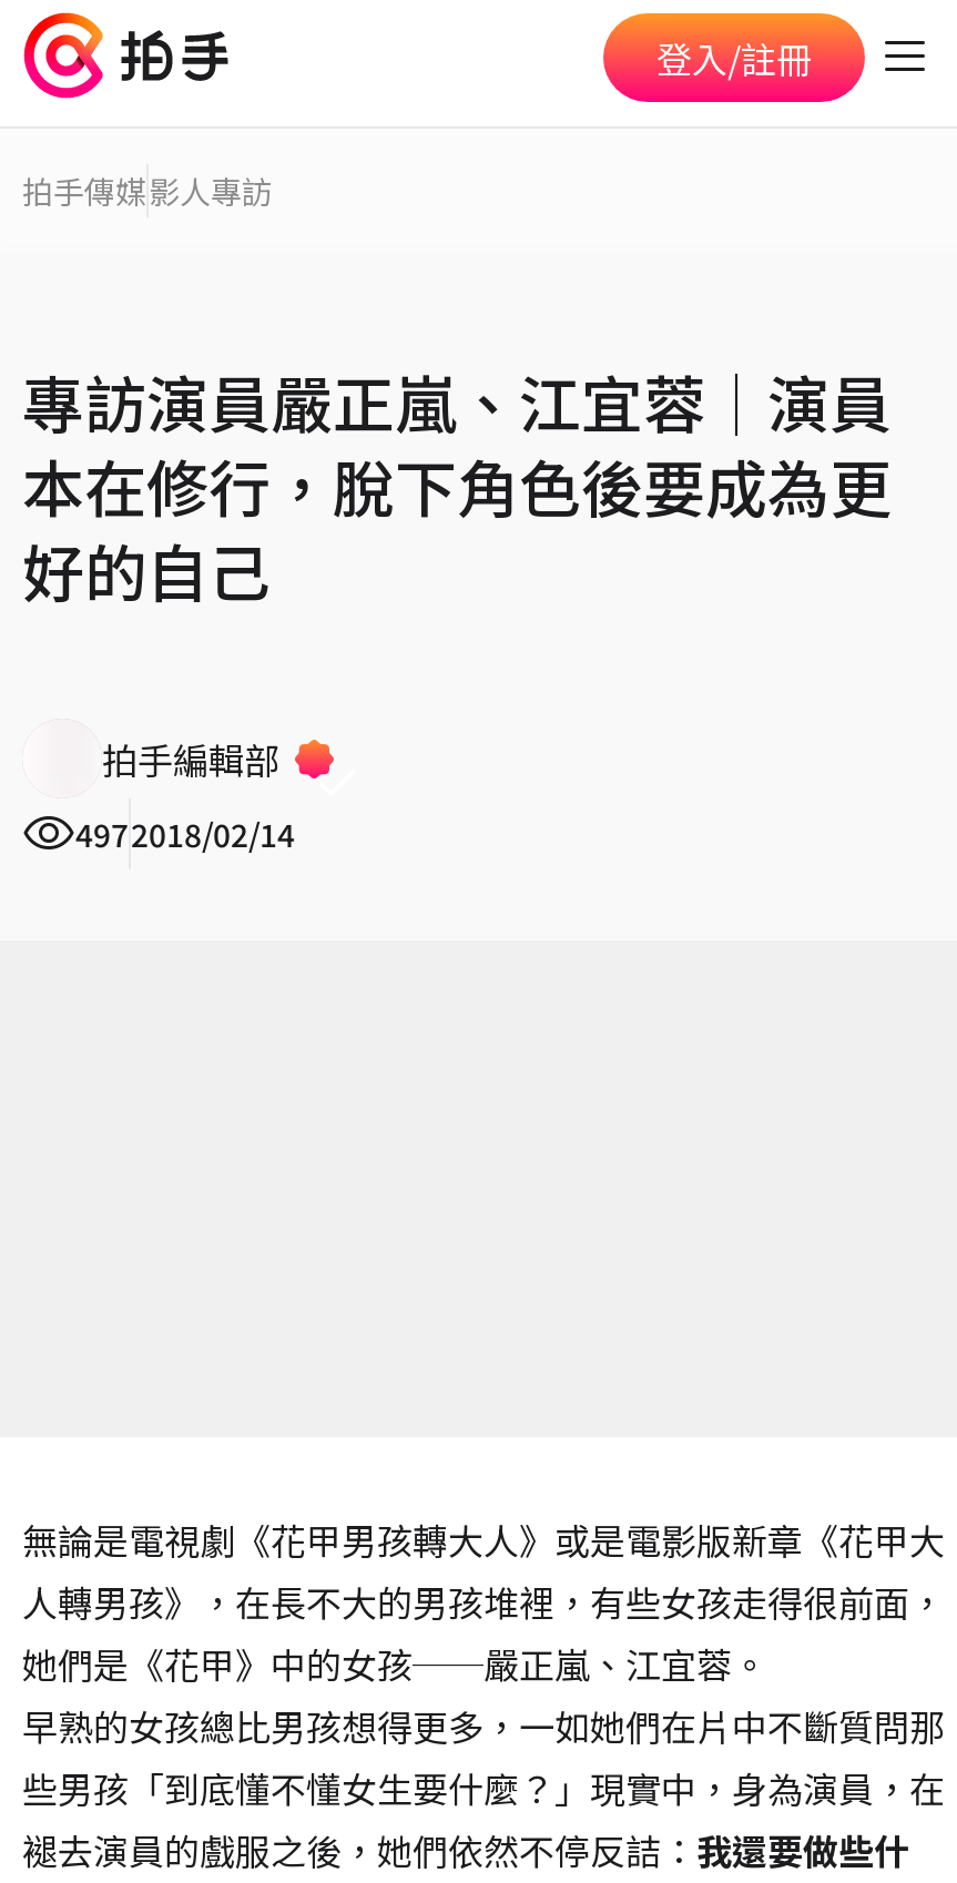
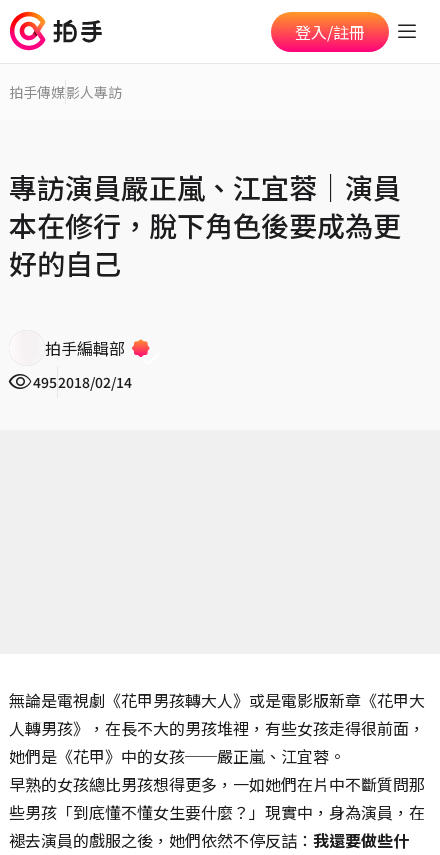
- 4972018/02/14
+ 4952018/02/14
